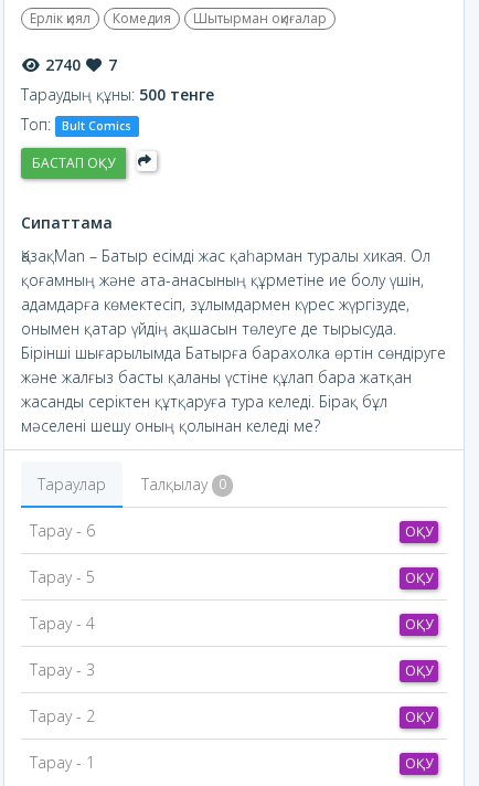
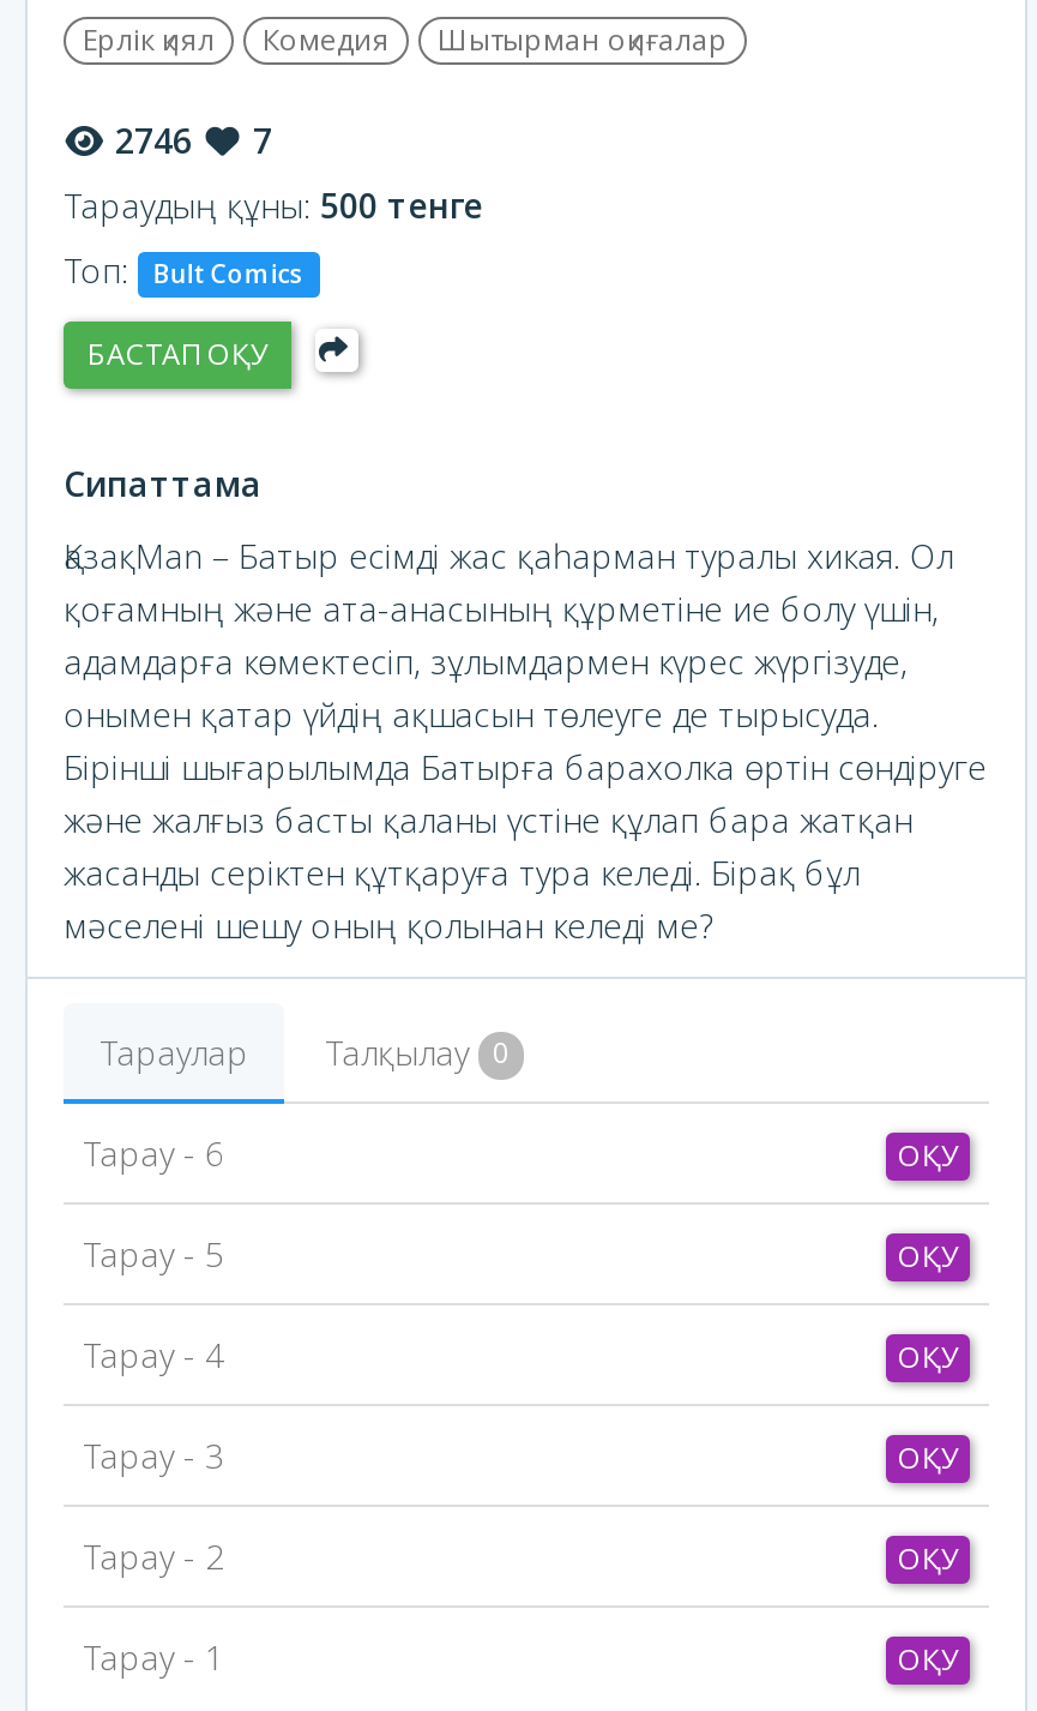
- 2740 7
+ 2746 7
